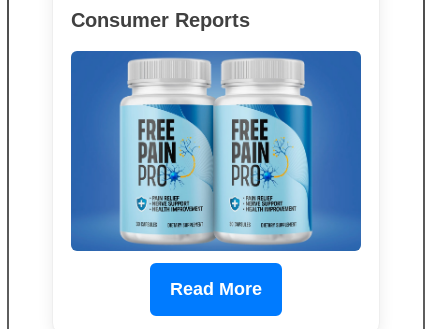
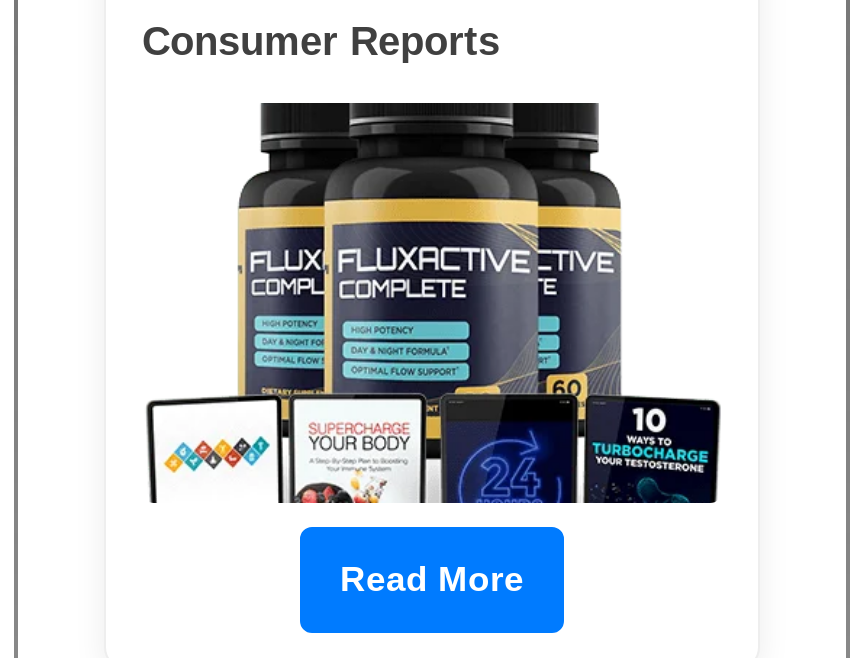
- [image]
+ [image]
